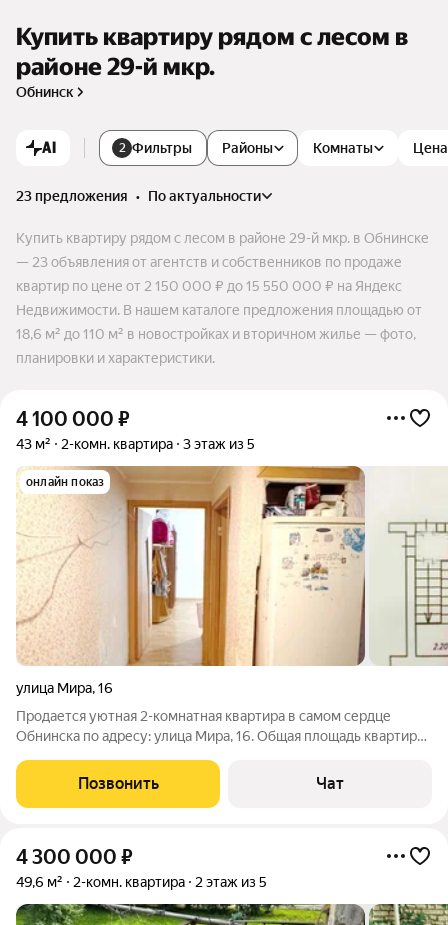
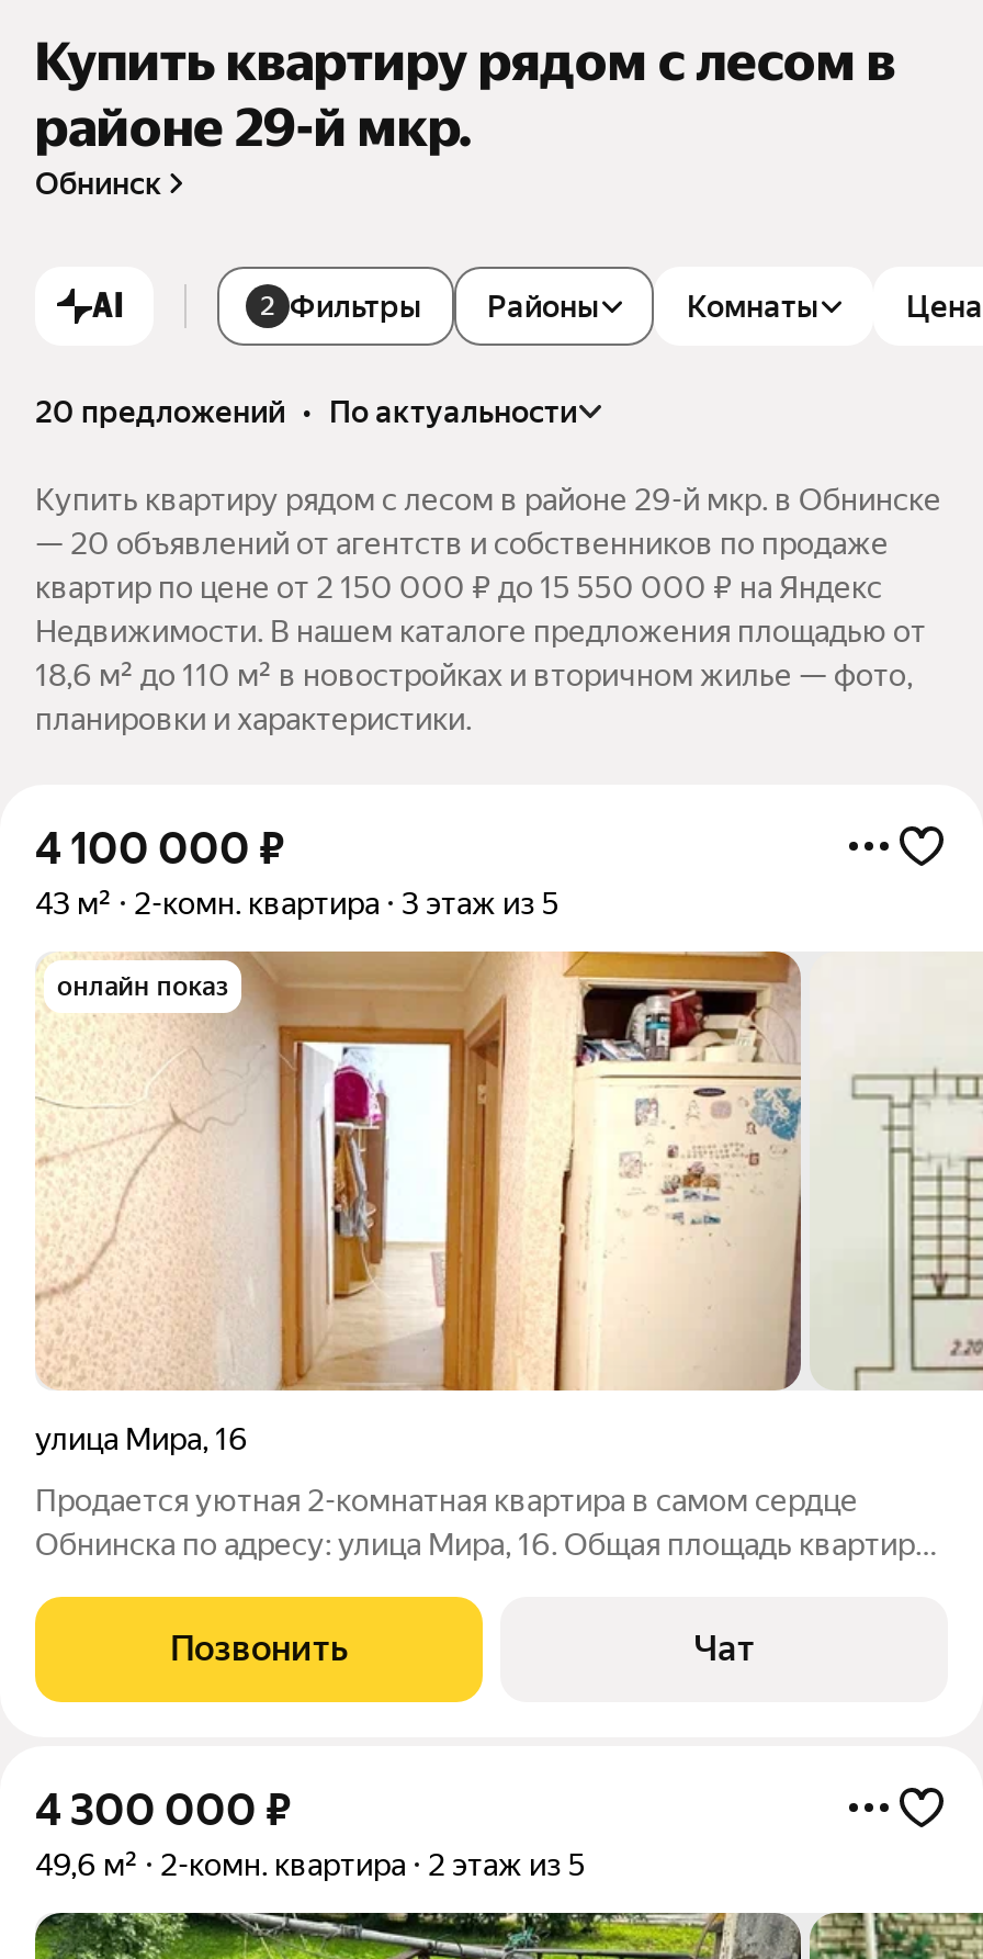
- 23 предложения • по актуальности
+ 20 предложений • по актуальности

- — 23 объявления от агентств и собственников по продаже
+ — 20 объявлений от агентств и собственников по продаже
